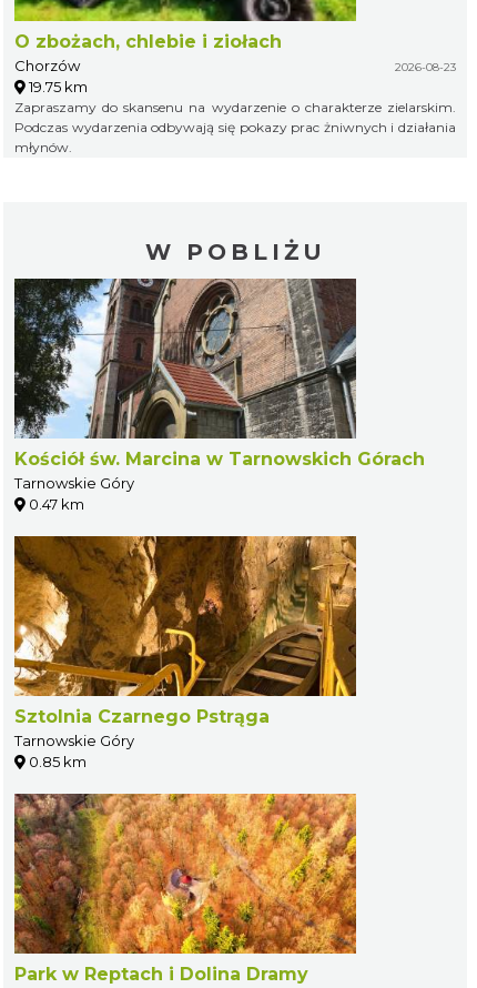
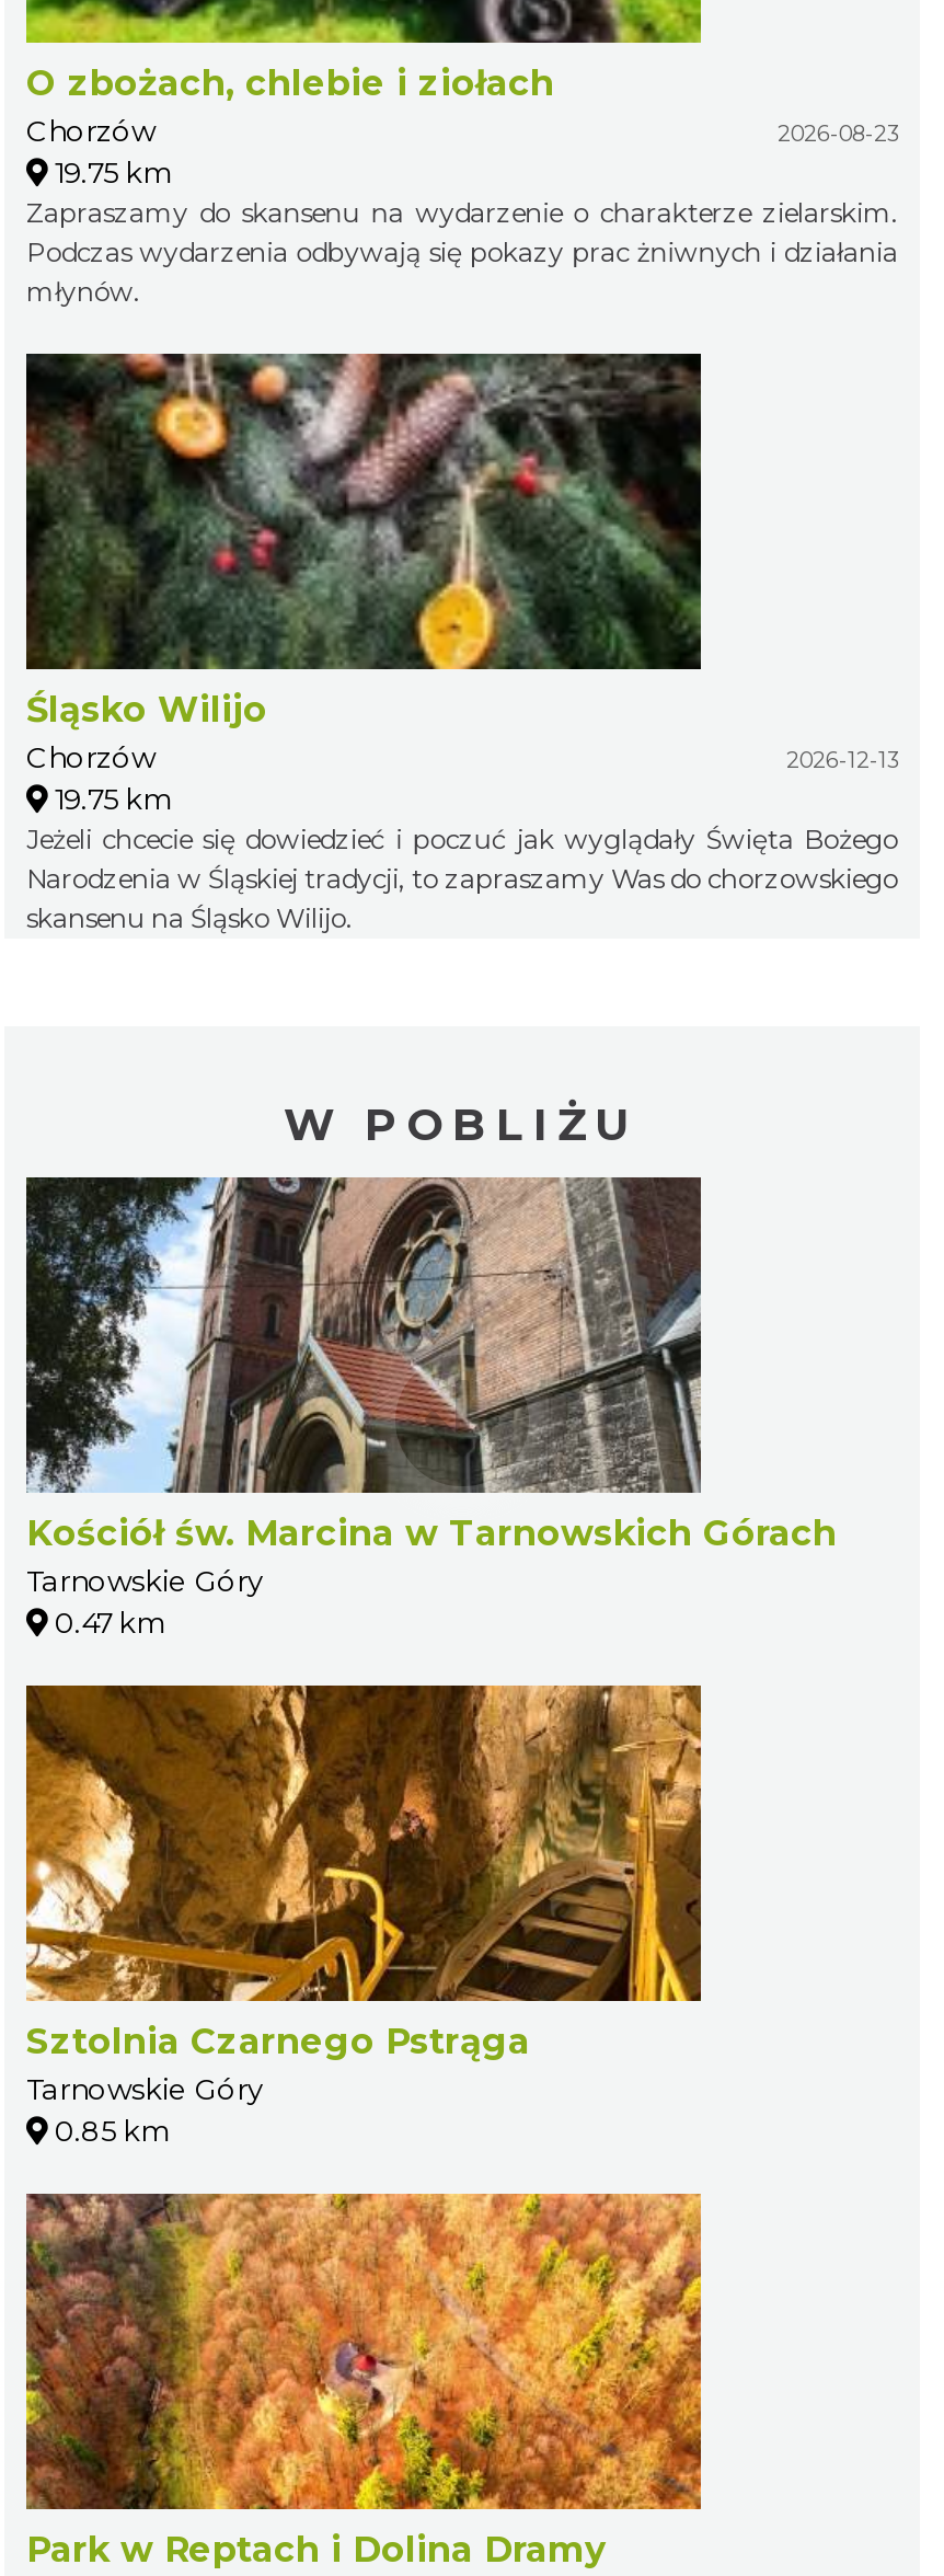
+ [image]
+ Śląsko Wilijo
+ Chorzów
+ 2026-12-13
+ 19.75 km
+ Jeżeli chcecie się dowiedzieć i poczuć jak wyglądały Święta Bożego
+ Narodzenia w Śląskiej tradycji, to zapraszamy Was do chorzowskiego
+ skansenu na Śląsko Wilijo.
